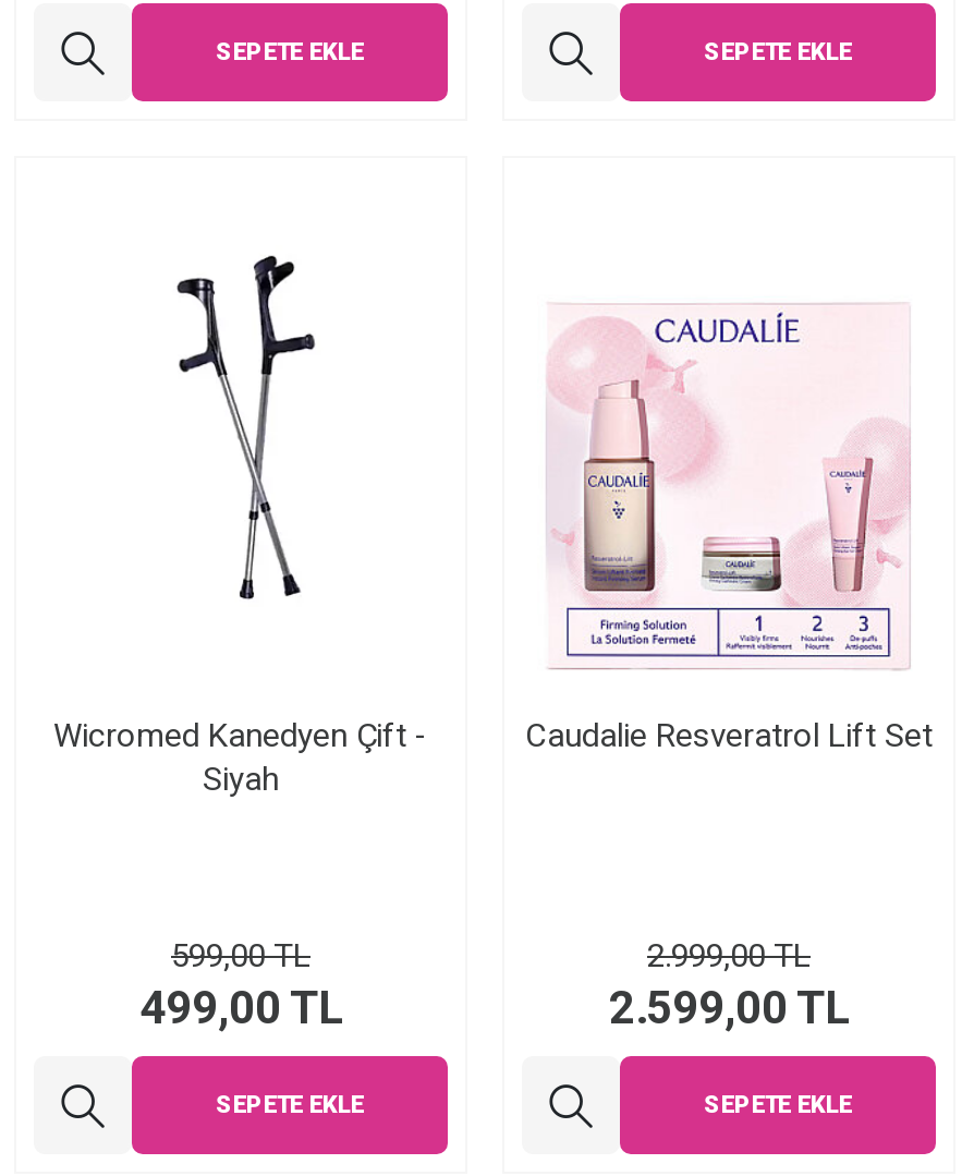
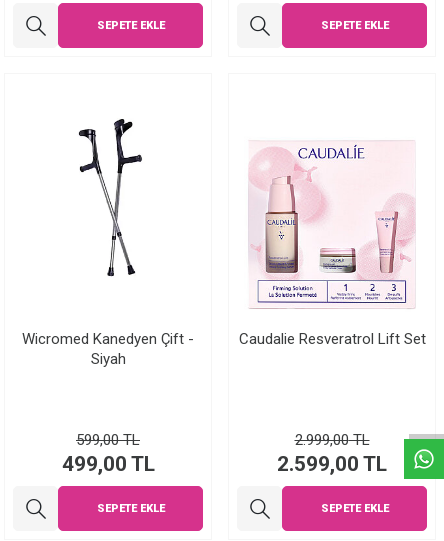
+ [image]
